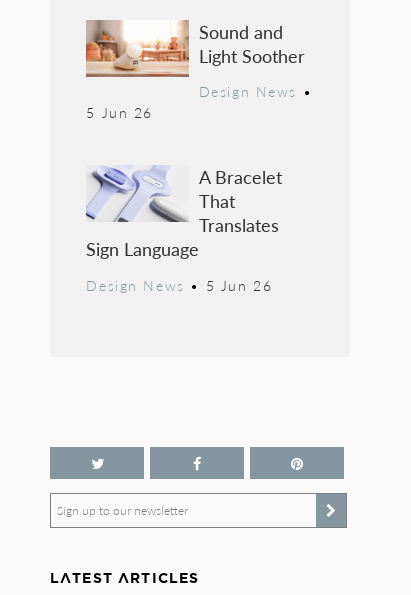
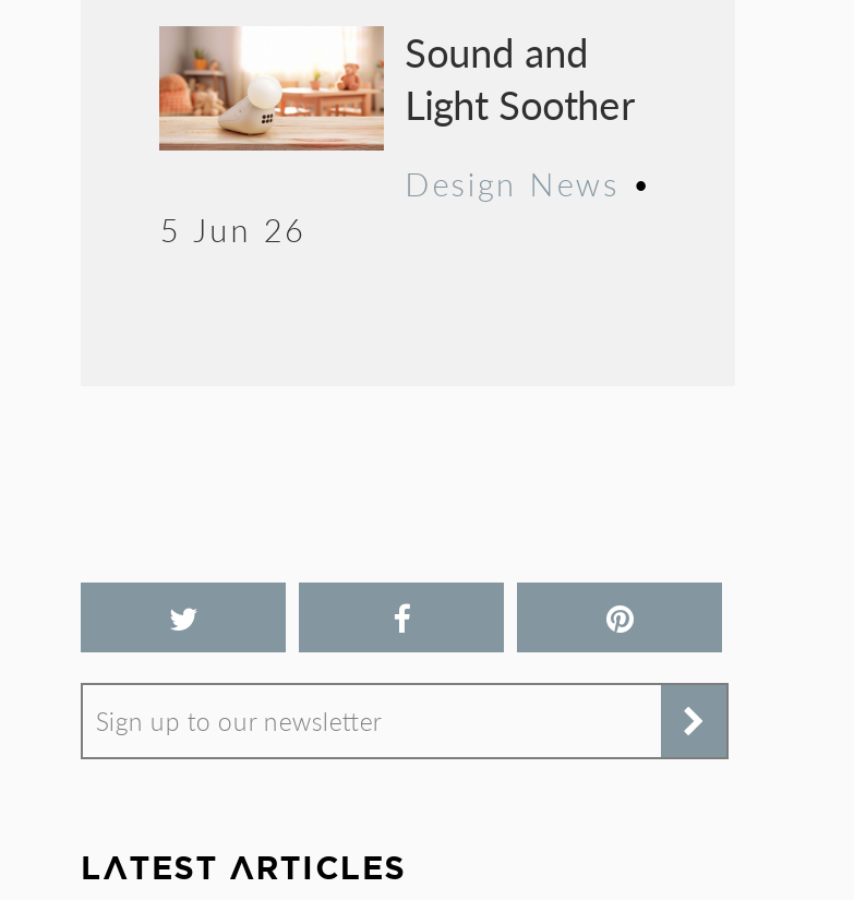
- [image]
- A Bracelet
- That
- Translates
- Sign Language
- Design News • 5 Jun 26
